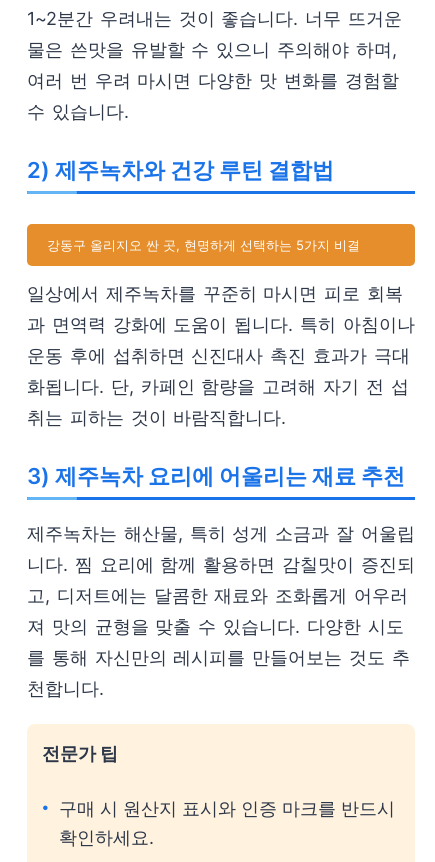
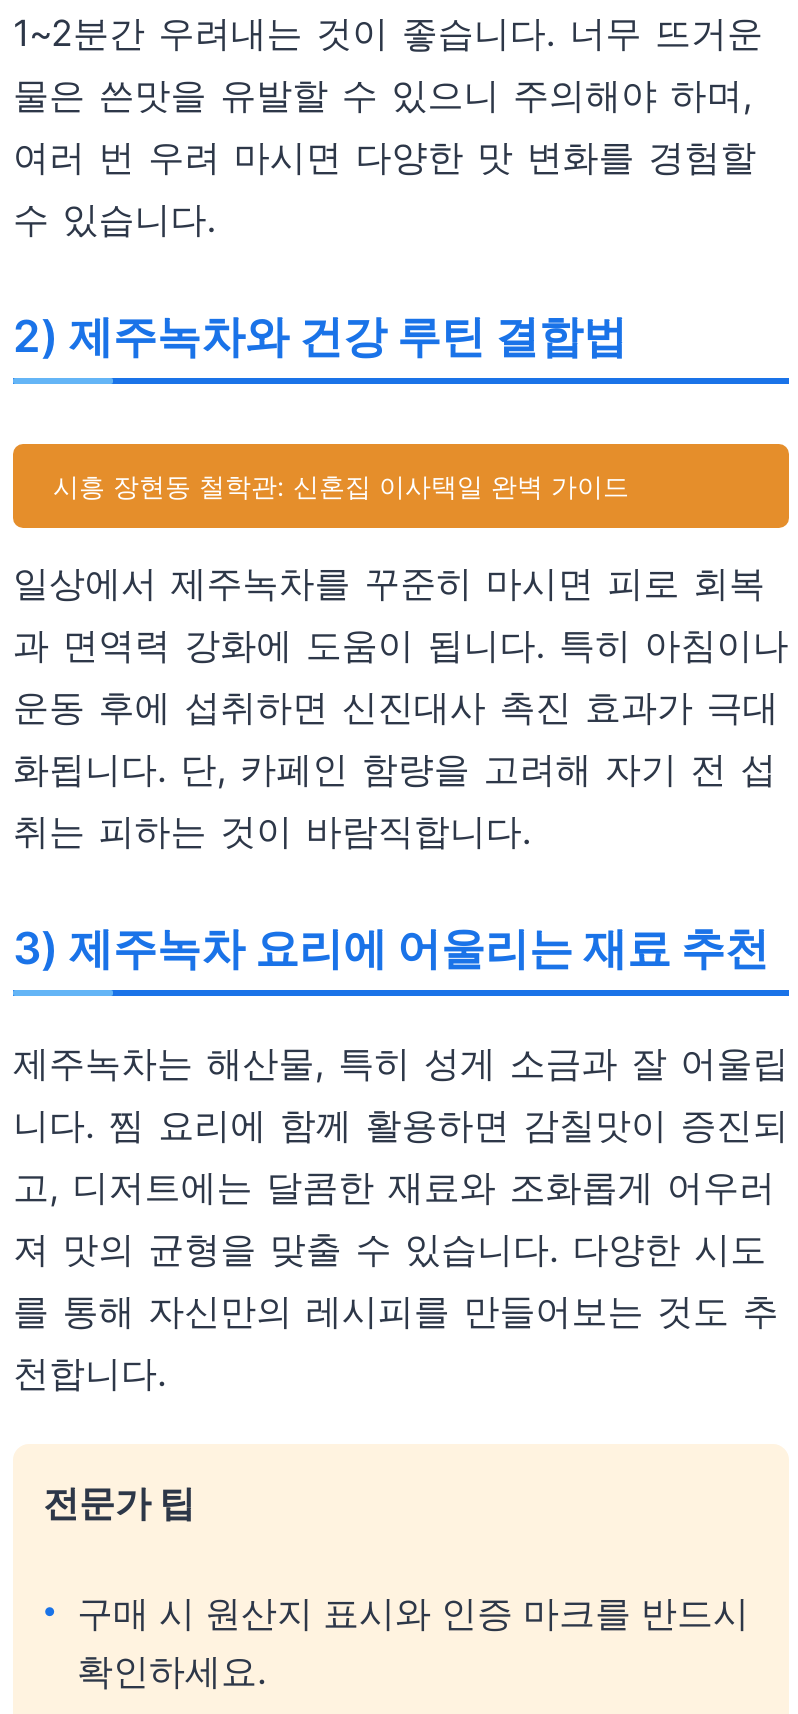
- 강동구 올리지오 싼 곳, 현명하게 선택하는 5가지 비결
+ 시흥 장현동 철학관: 신혼집 이사택일 완벽 가이드
